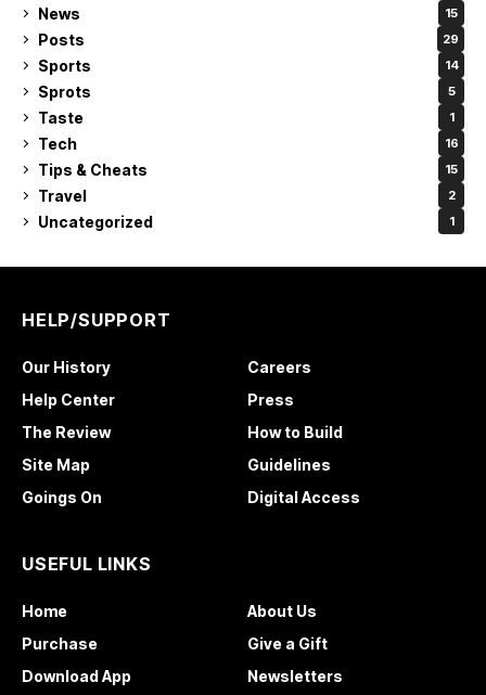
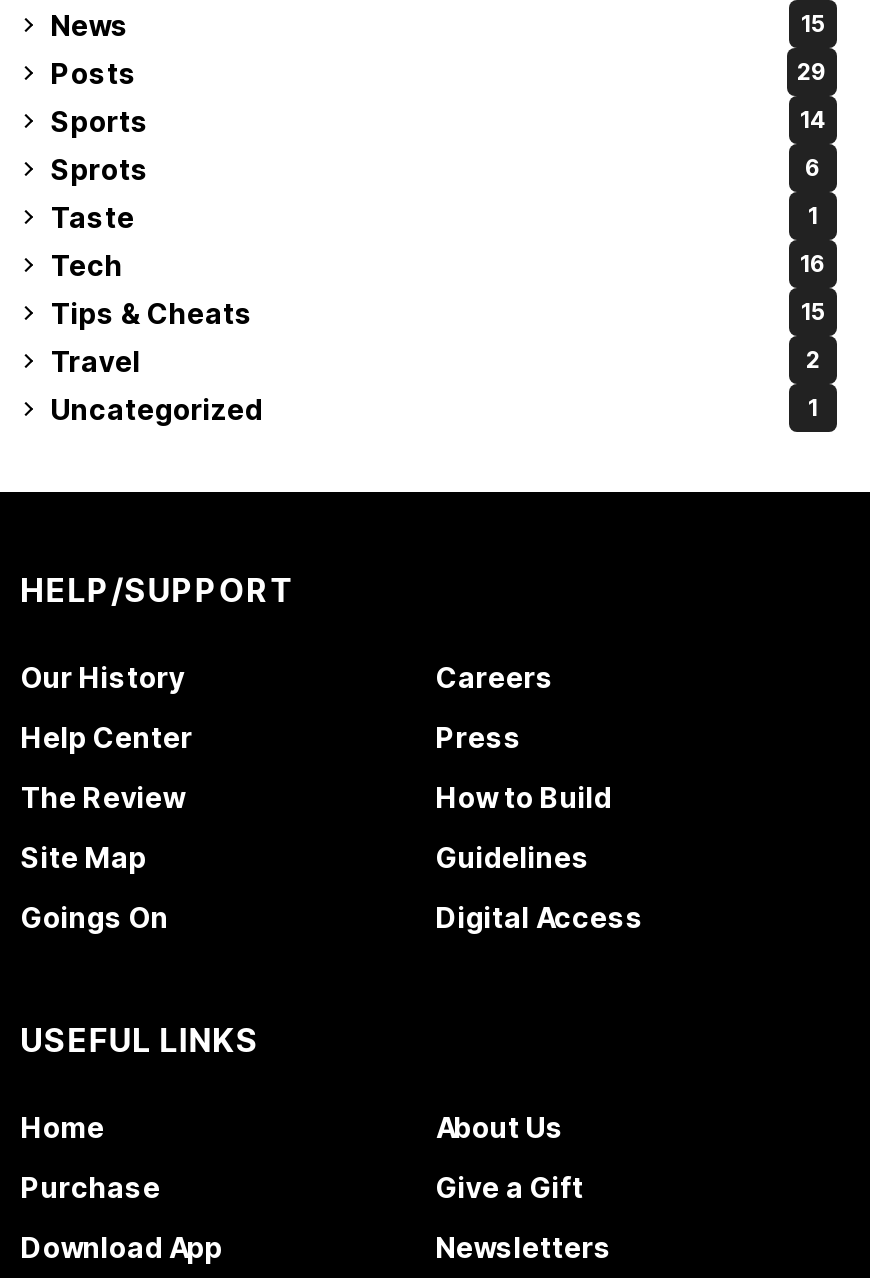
- 5
+ 6
